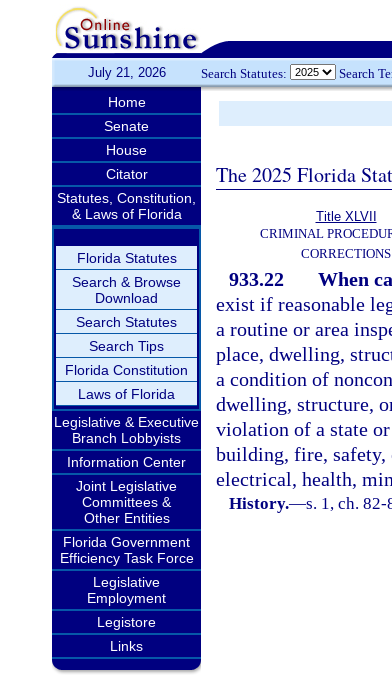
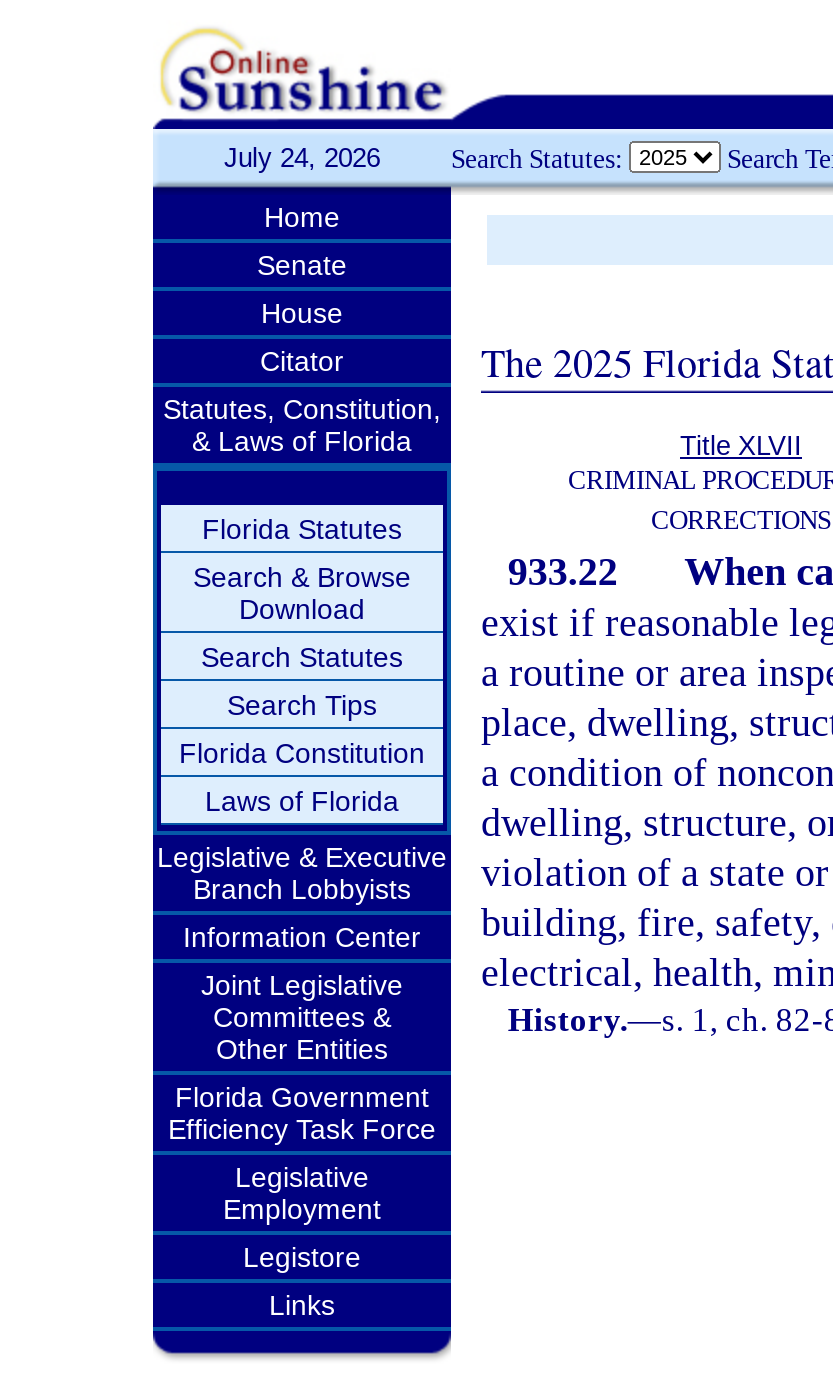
- July 21, 2026
+ July 24, 2026
